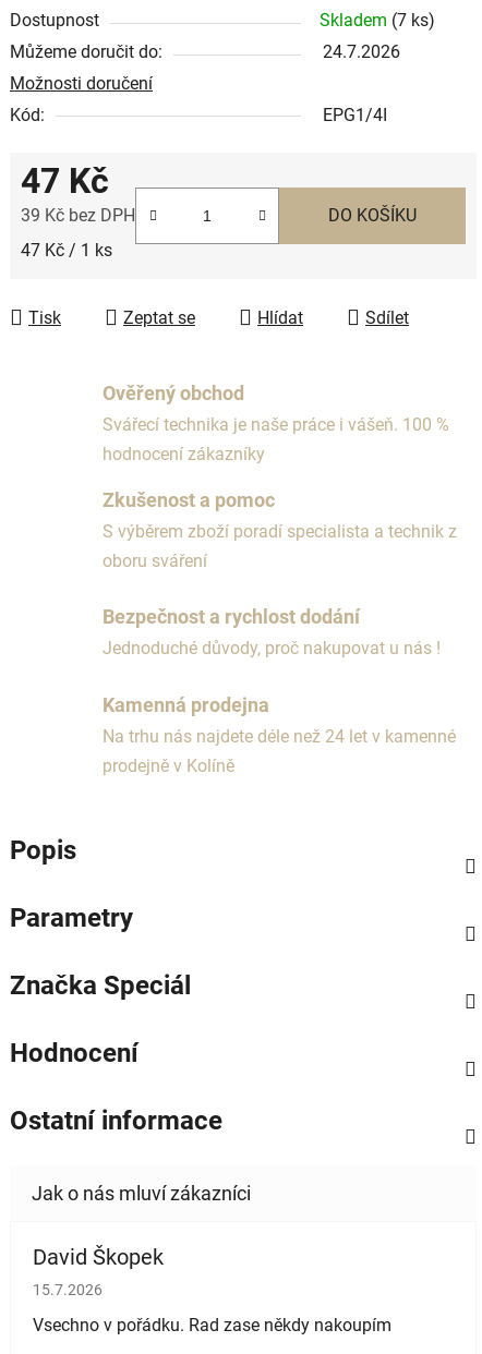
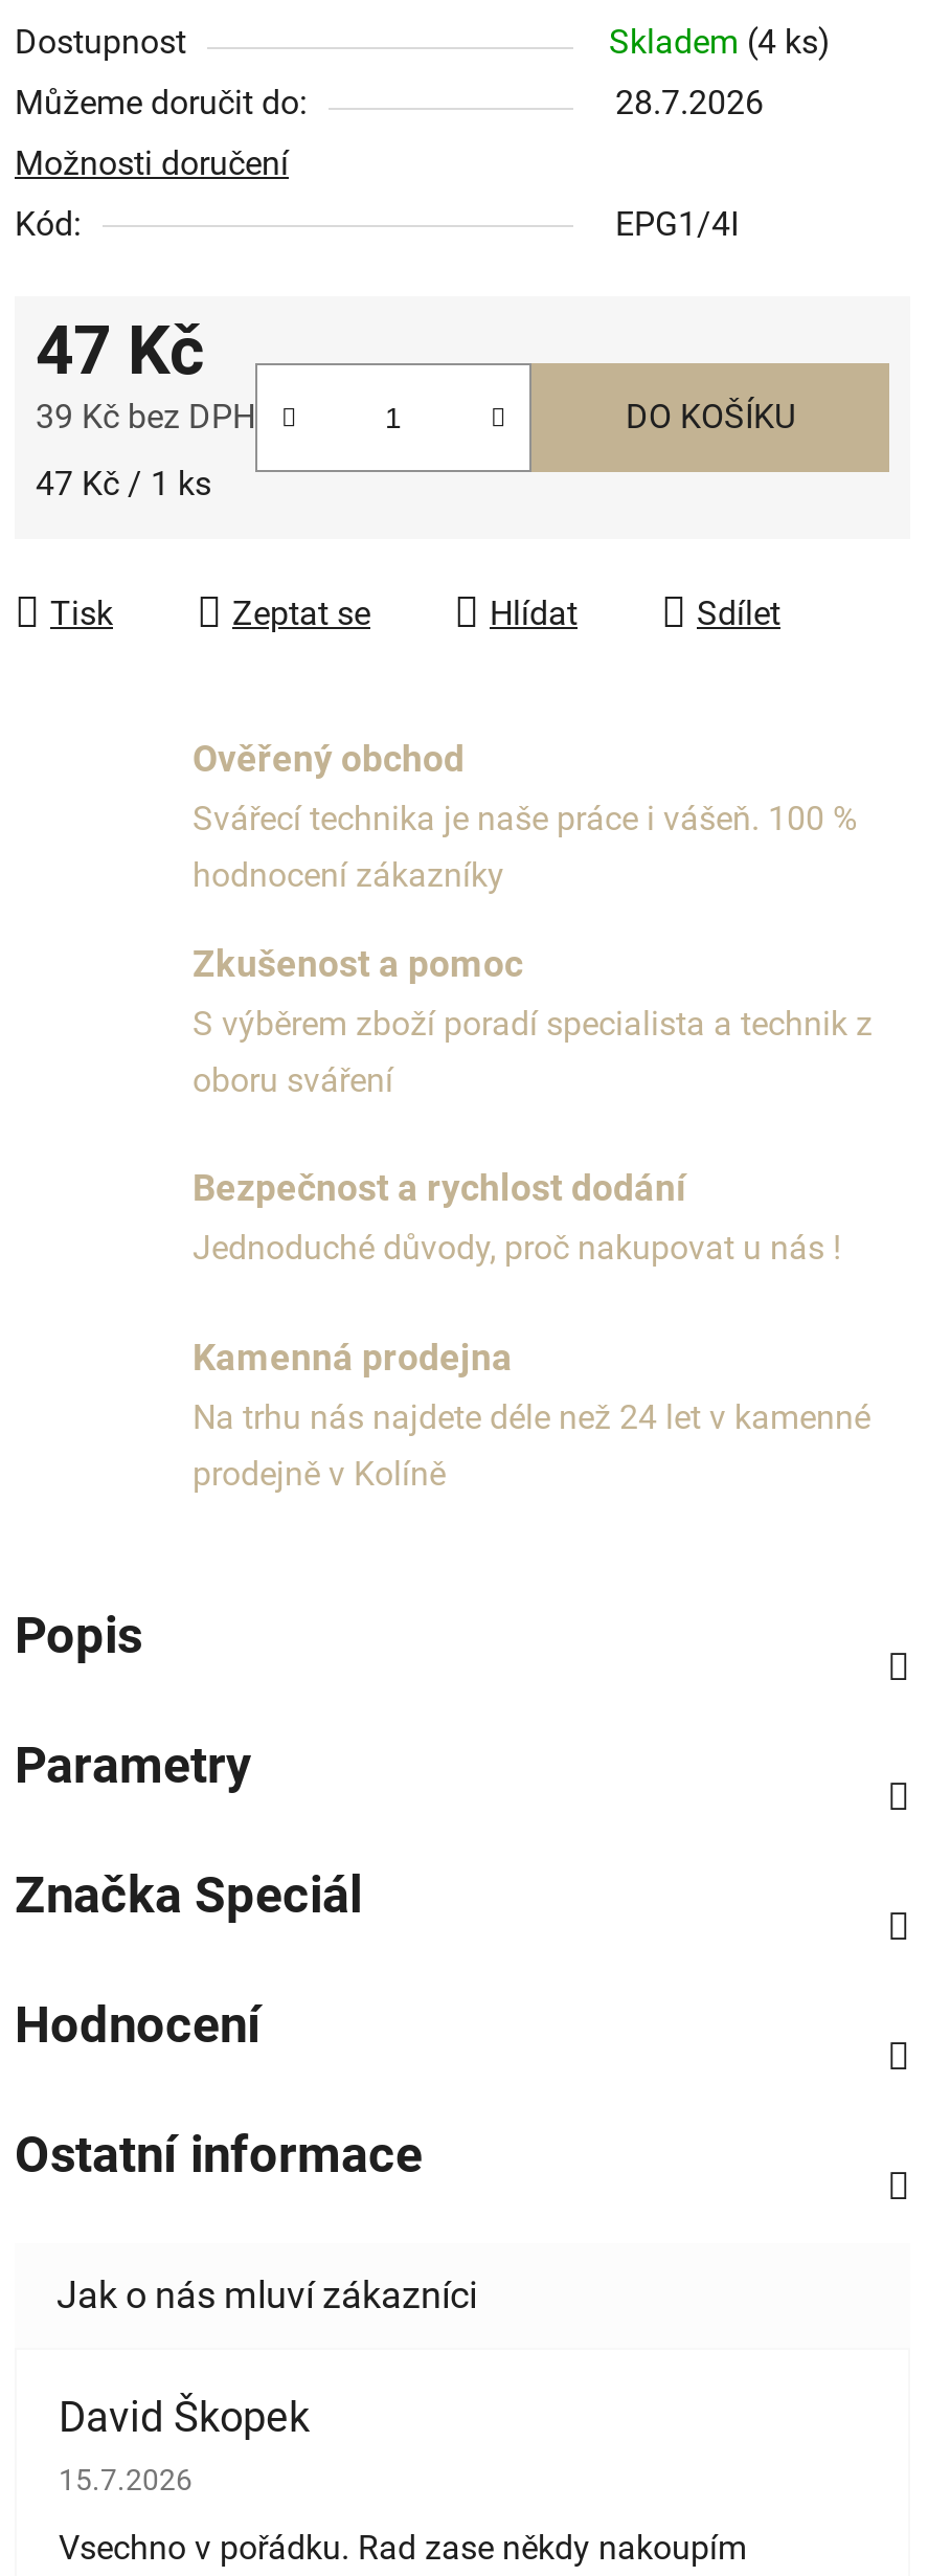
- Skladem (7 ks)
+ Skladem (4 ks)

- 24.7.2026
+ 28.7.2026
